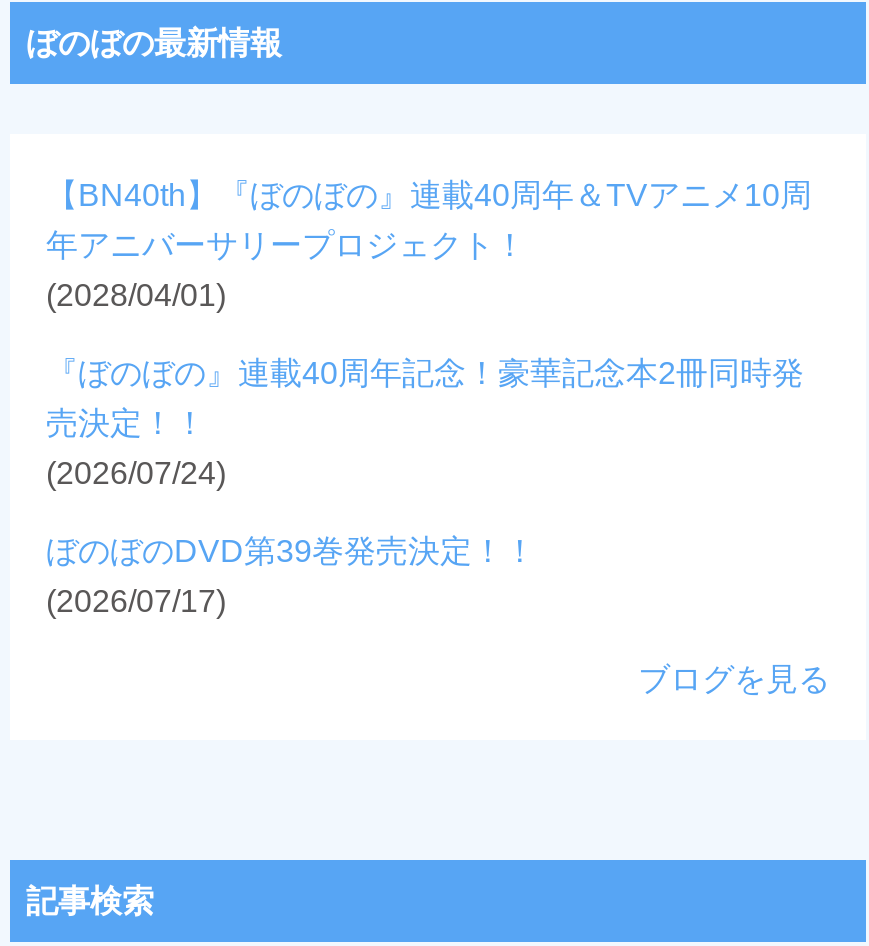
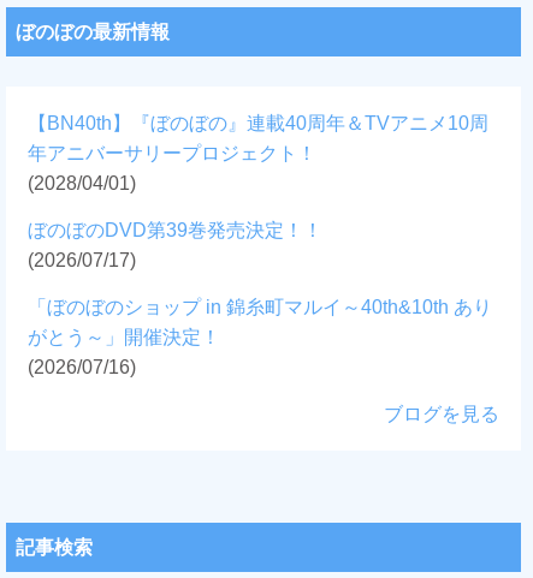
- 『ぼのぼの』連載40周年記念！豪華記念本2冊同時発
- 売決定！！
- (2026/07/24)

moved up: ぼのぼのDVD第39巻発売決定！！ | (2026/07/17)

+ 「ぼのぼのショップ in 錦糸町マルイ～40th&10th あり
+ がとう～」開催決定！
+ (2026/07/16)
